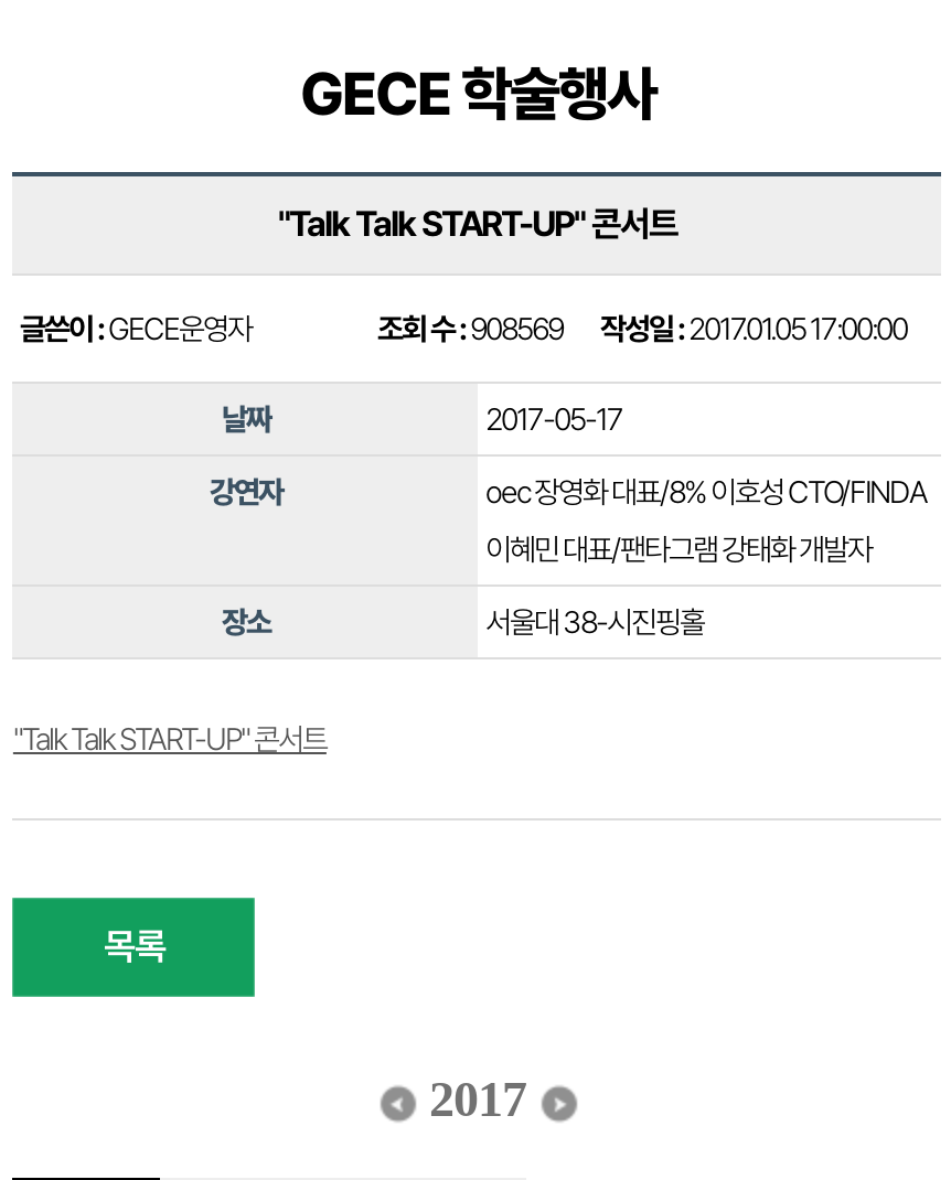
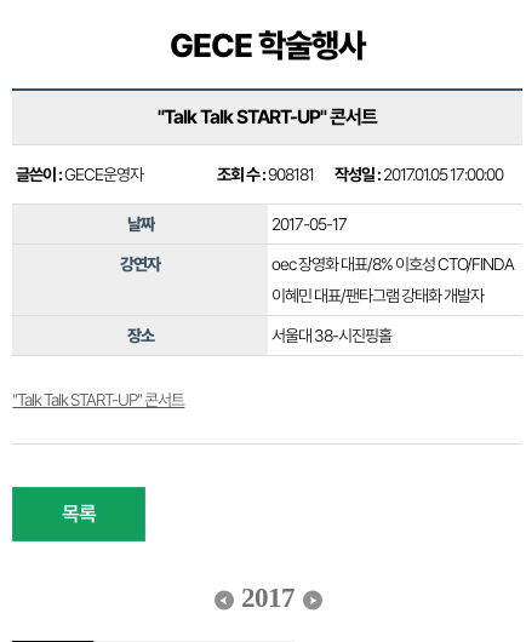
- 조회 수 : 908569 작성일 : 2017.01.05 17:00:00
+ 조회 수 : 908181 작성일 : 2017.01.05 17:00:00
